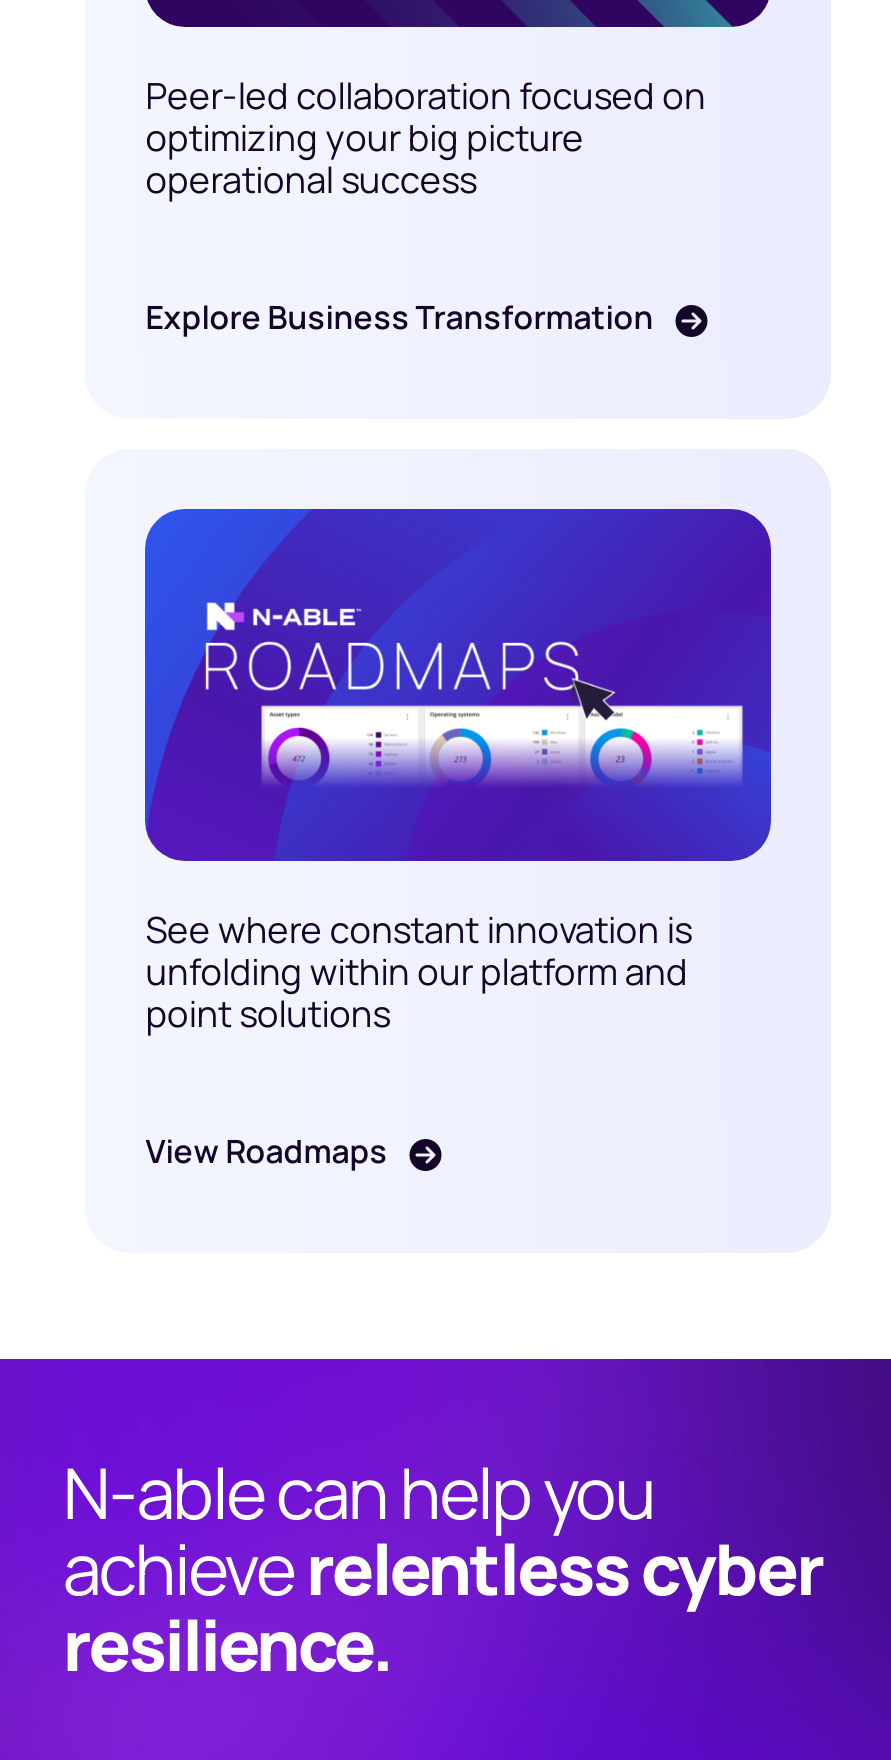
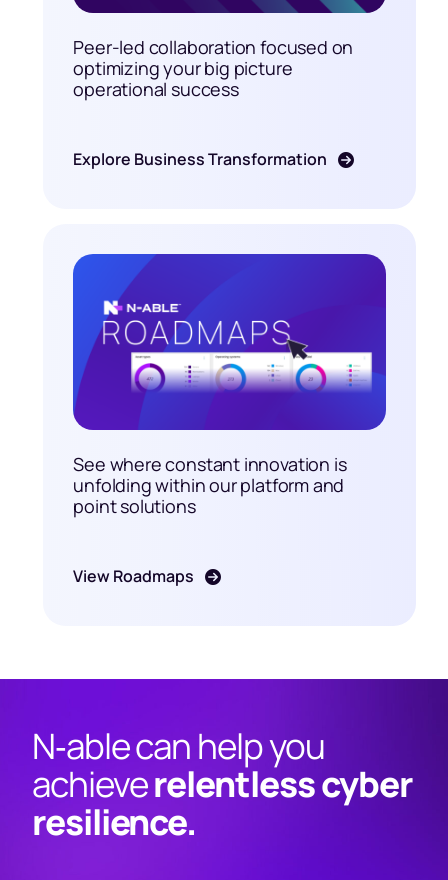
- N-ablecan help you
+ N‑able can help you
